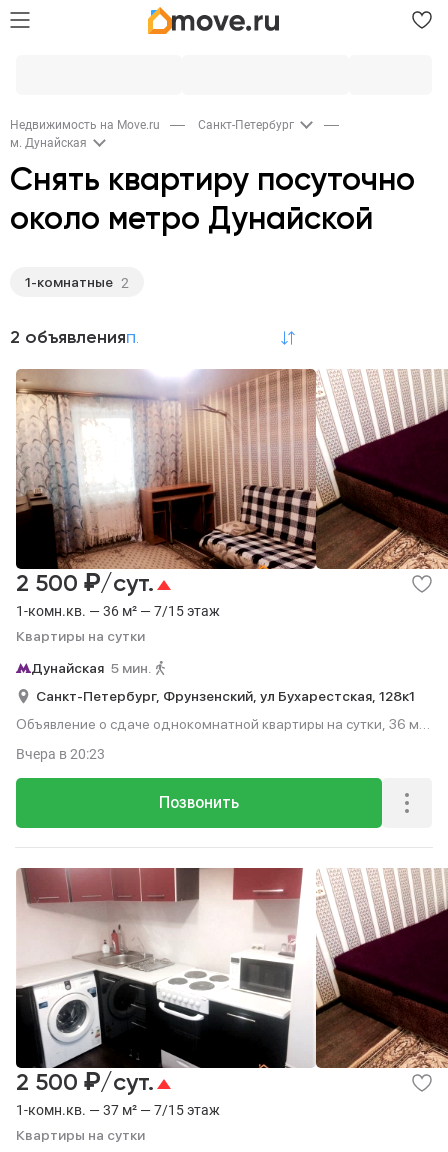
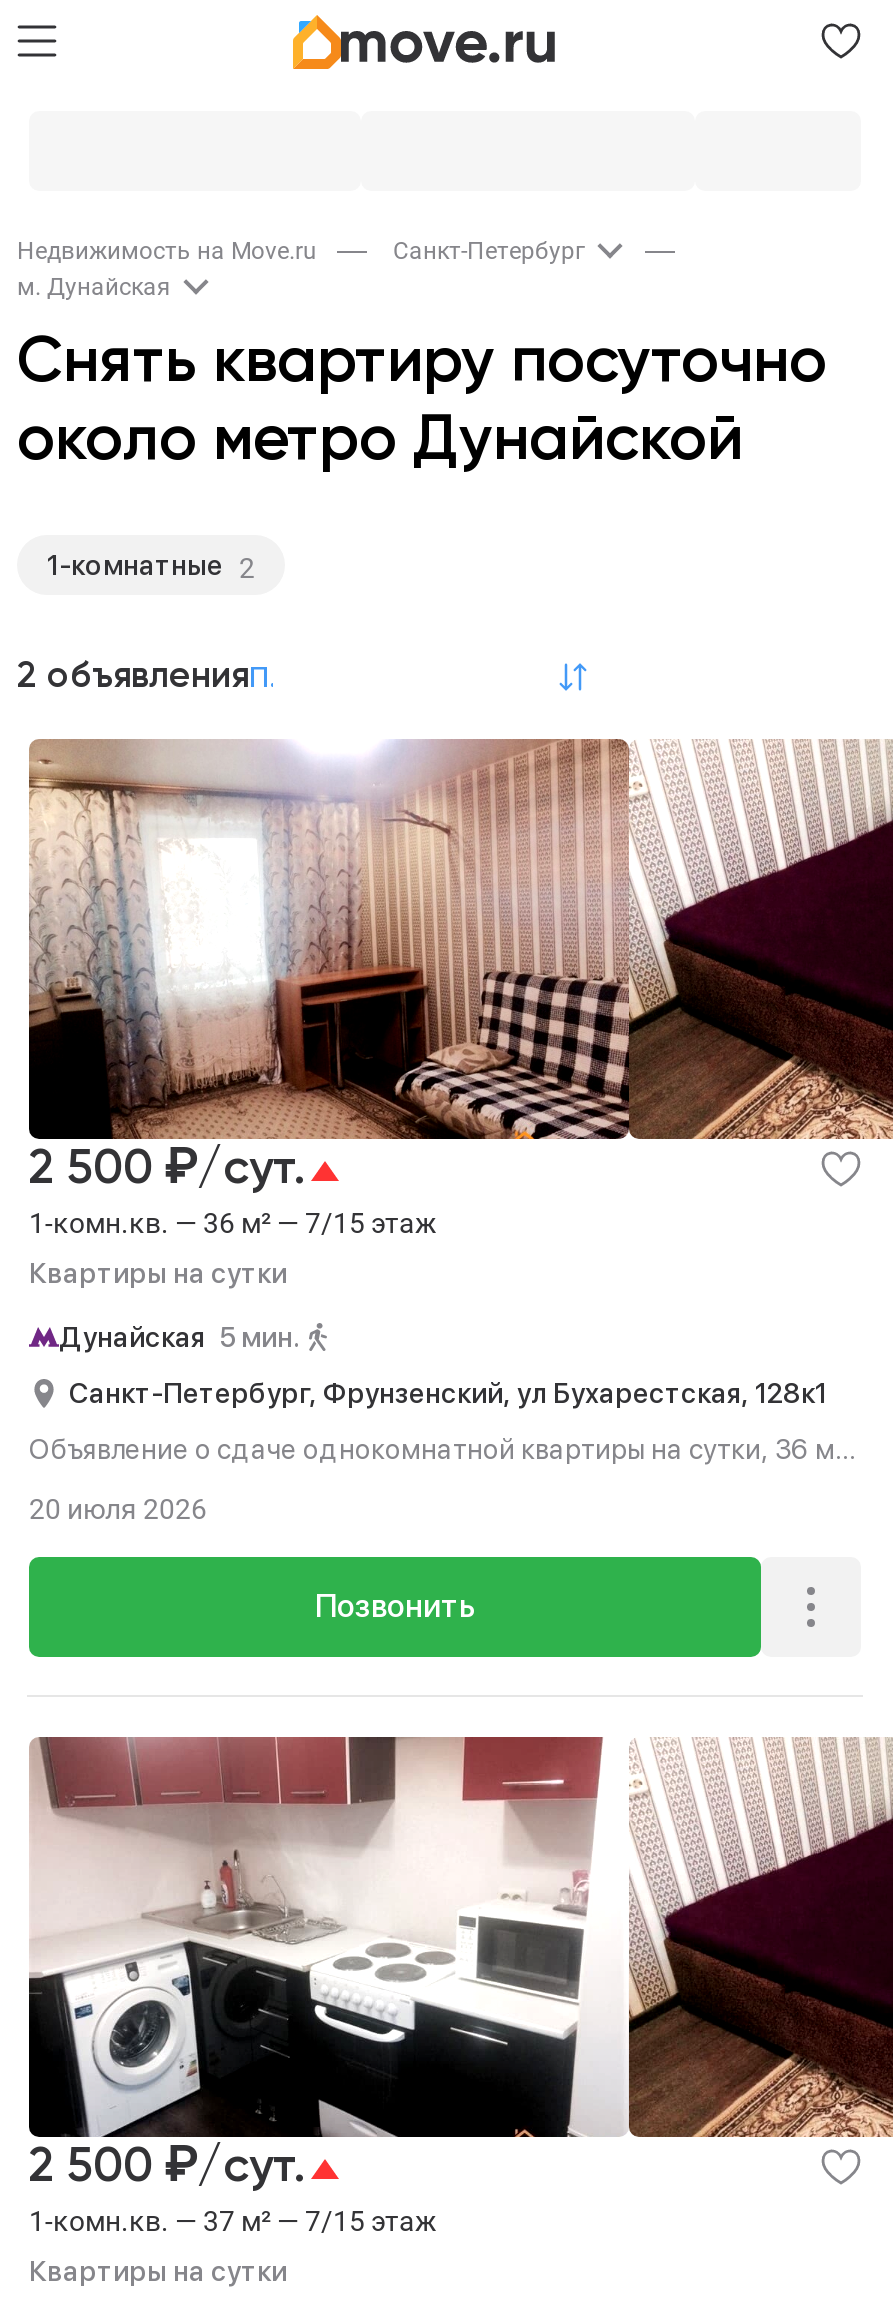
- Вчера в 20:23
+ 20 июля 2026
